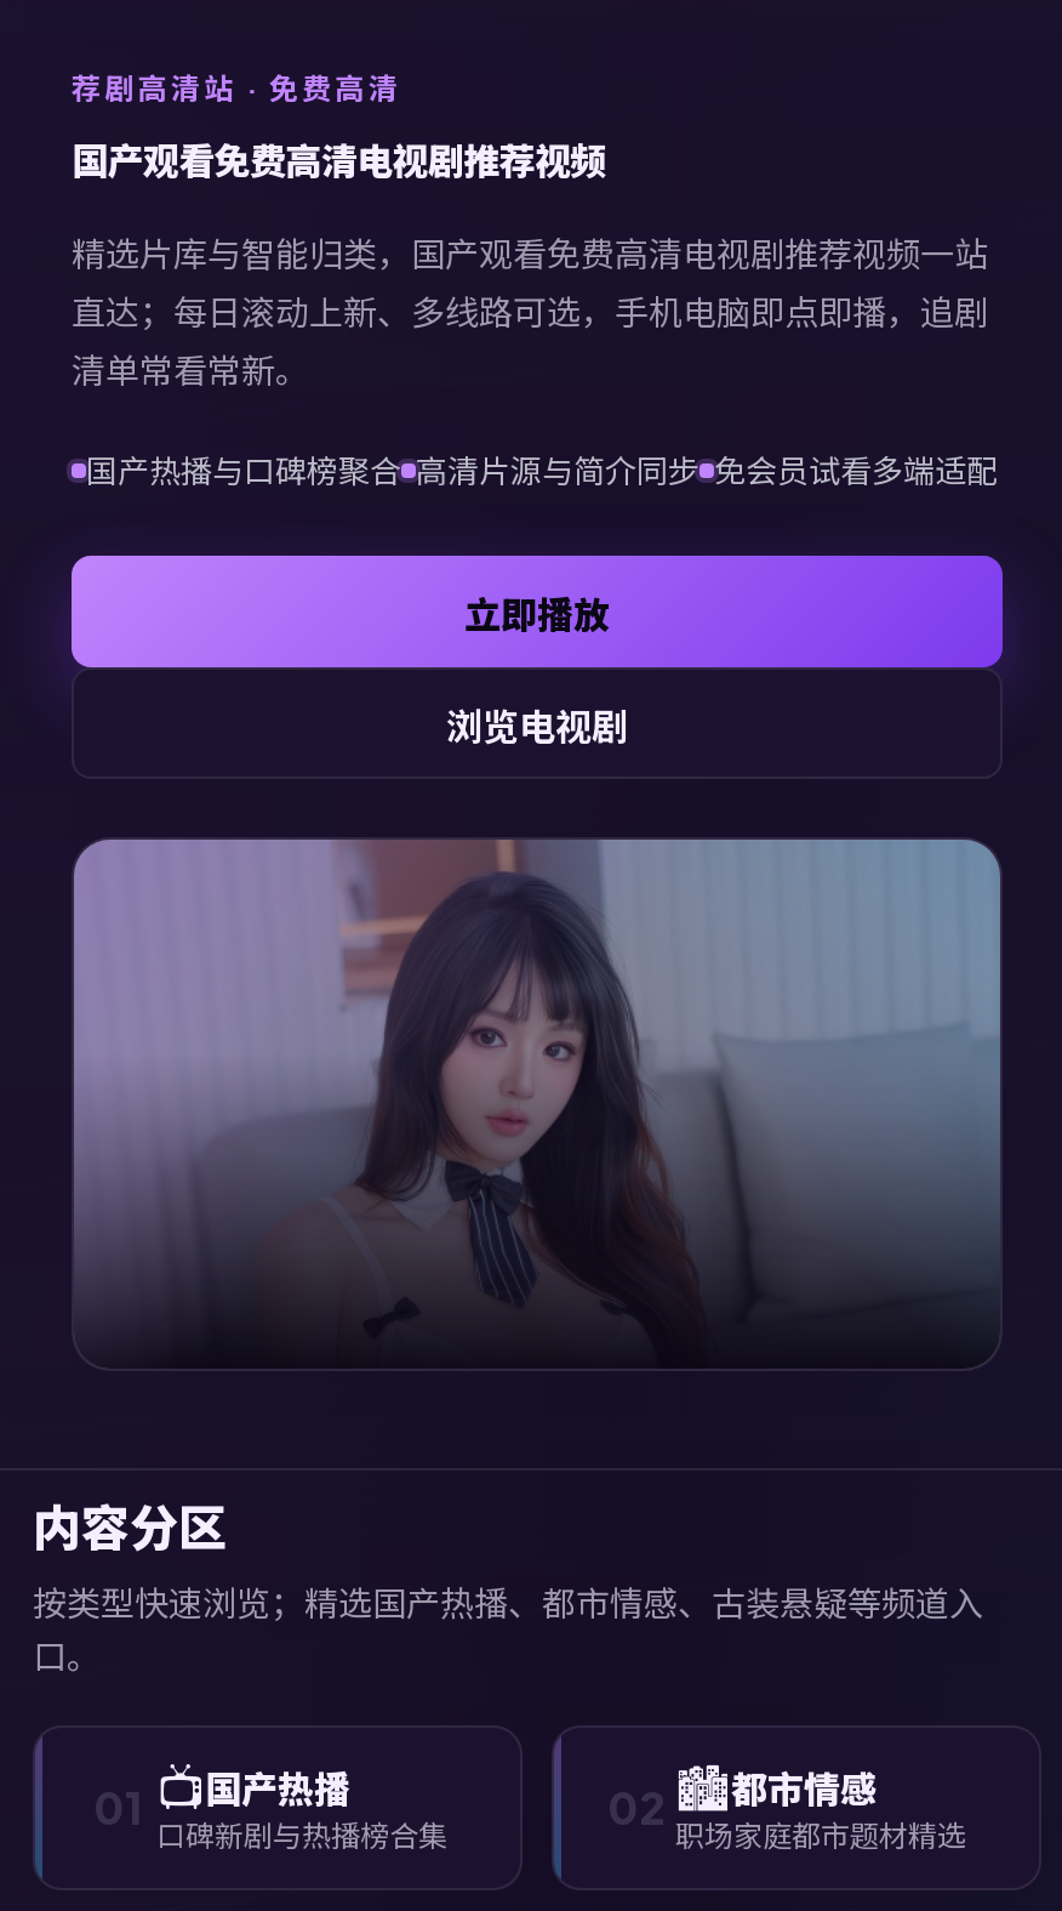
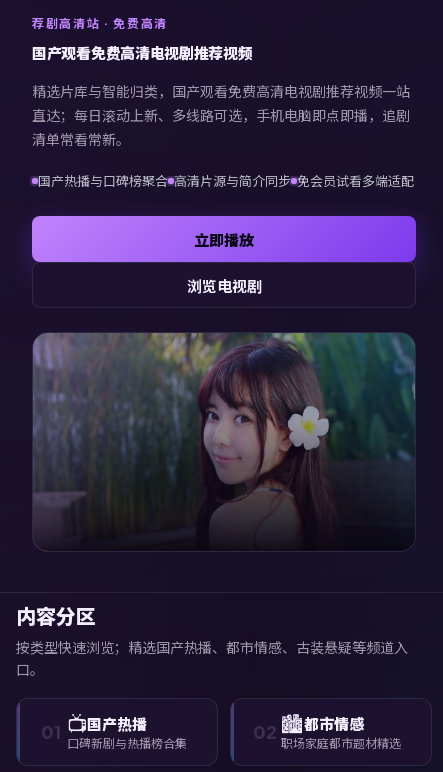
- [image]
+ [image]
